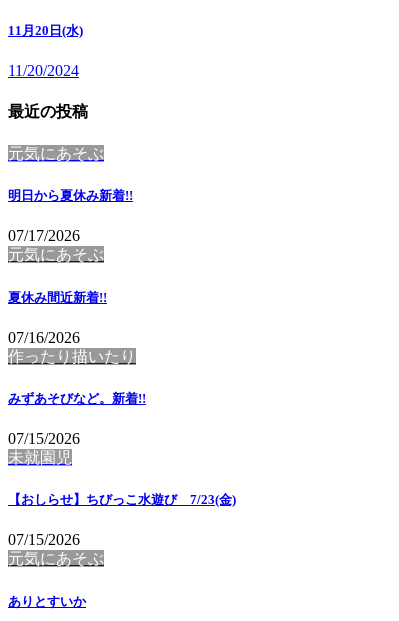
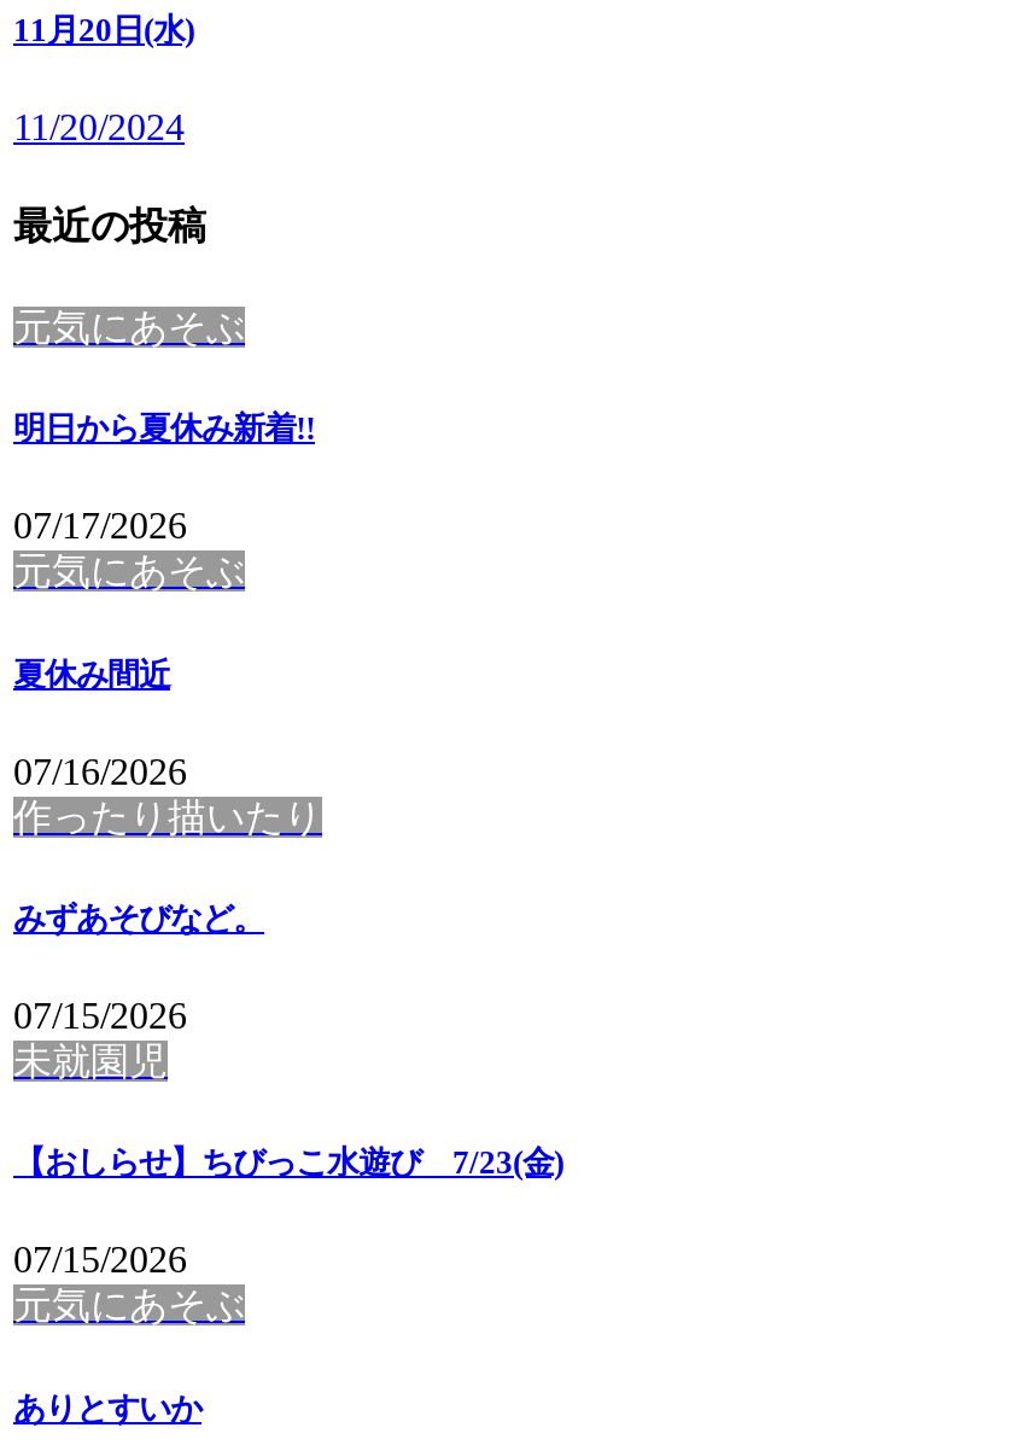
- 夏休み間近新着!!
+ 夏休み間近

- みずあそびなど。新着!!
+ みずあそびなど。
